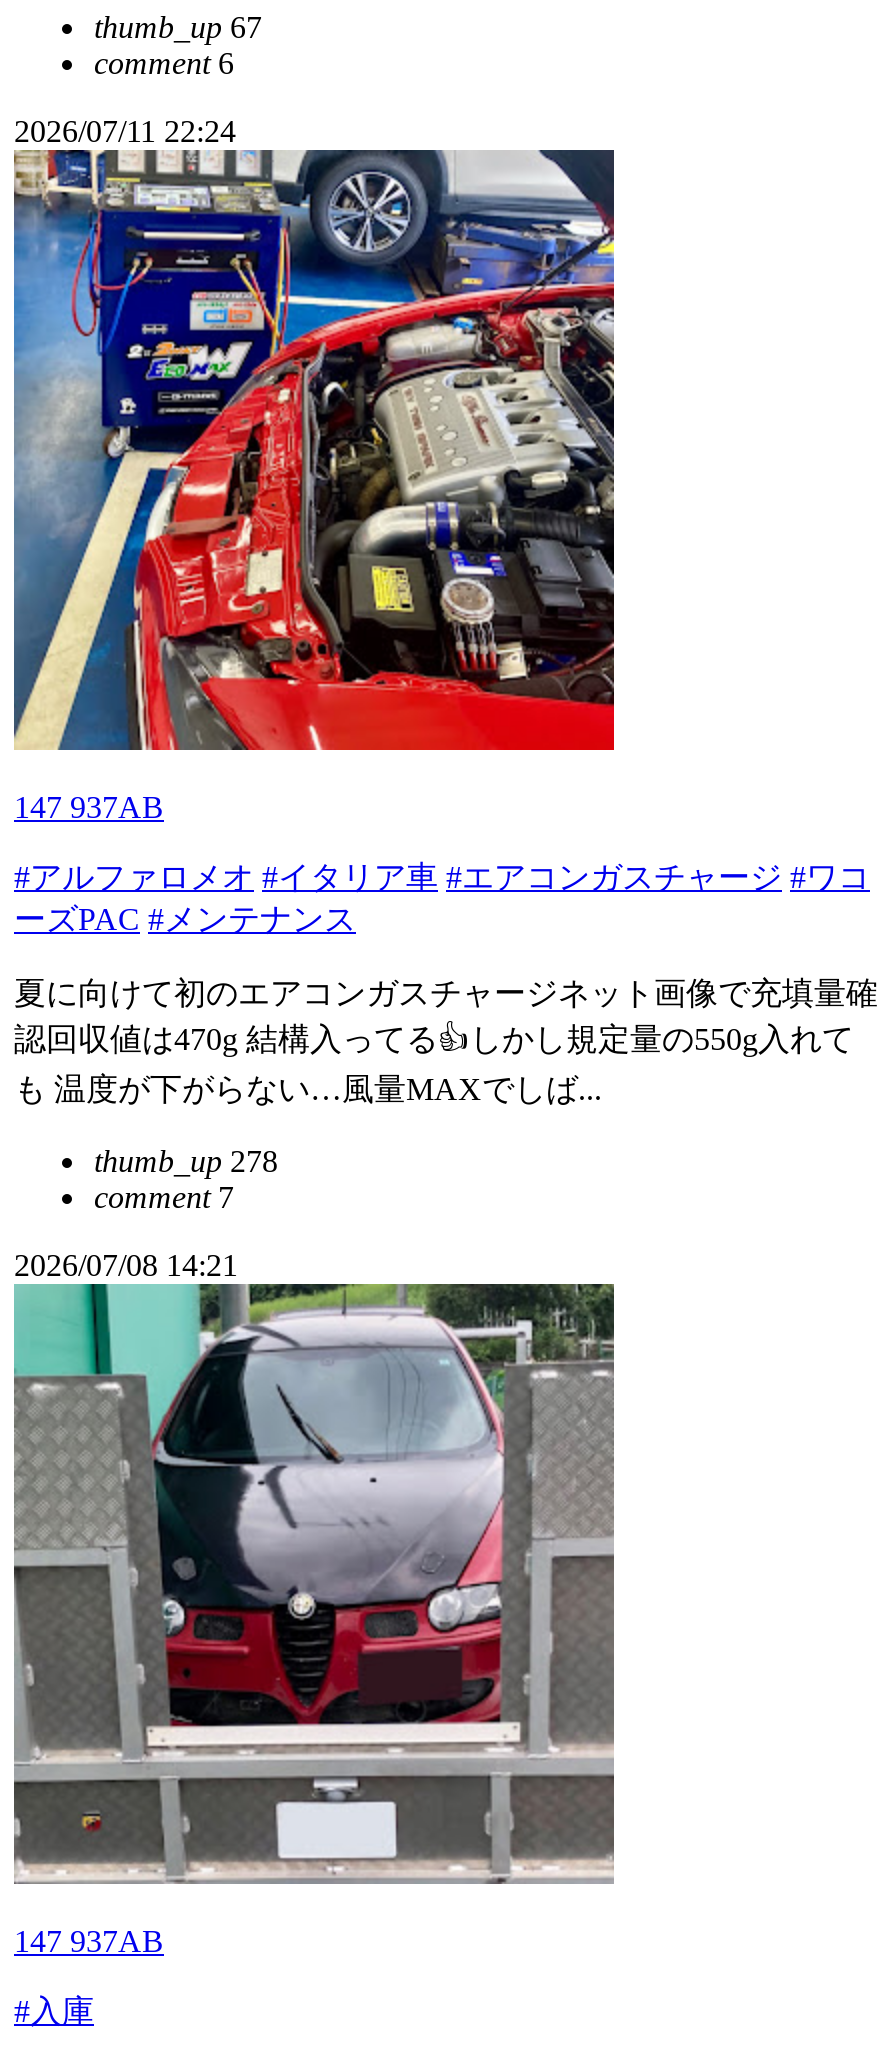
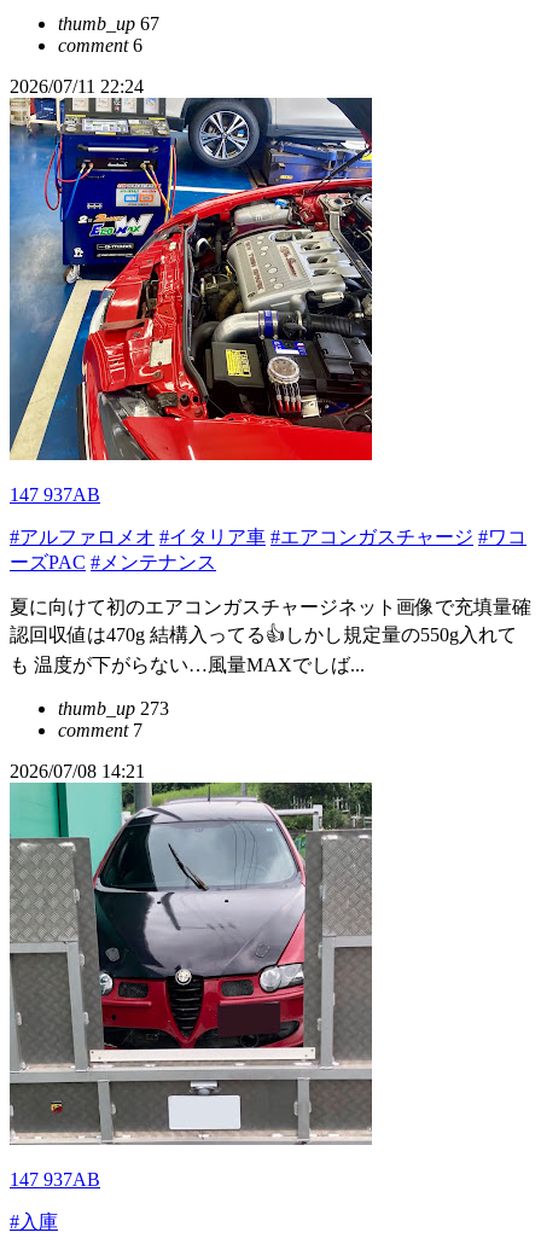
- thumb_up 278
+ thumb_up 273
